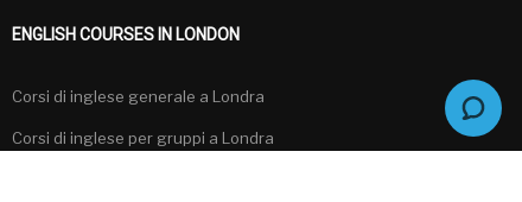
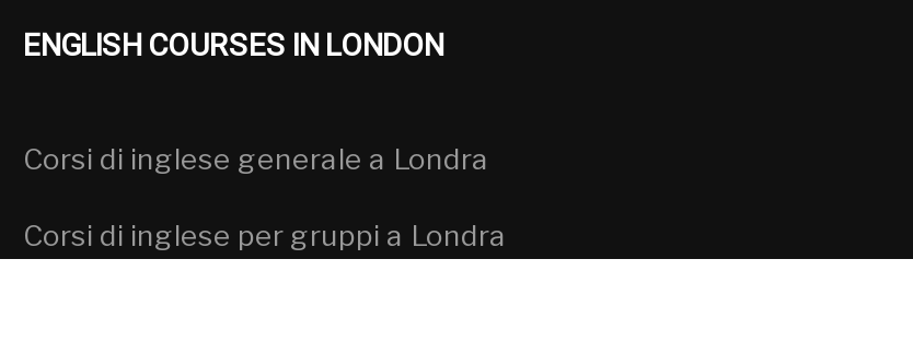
- [image]
